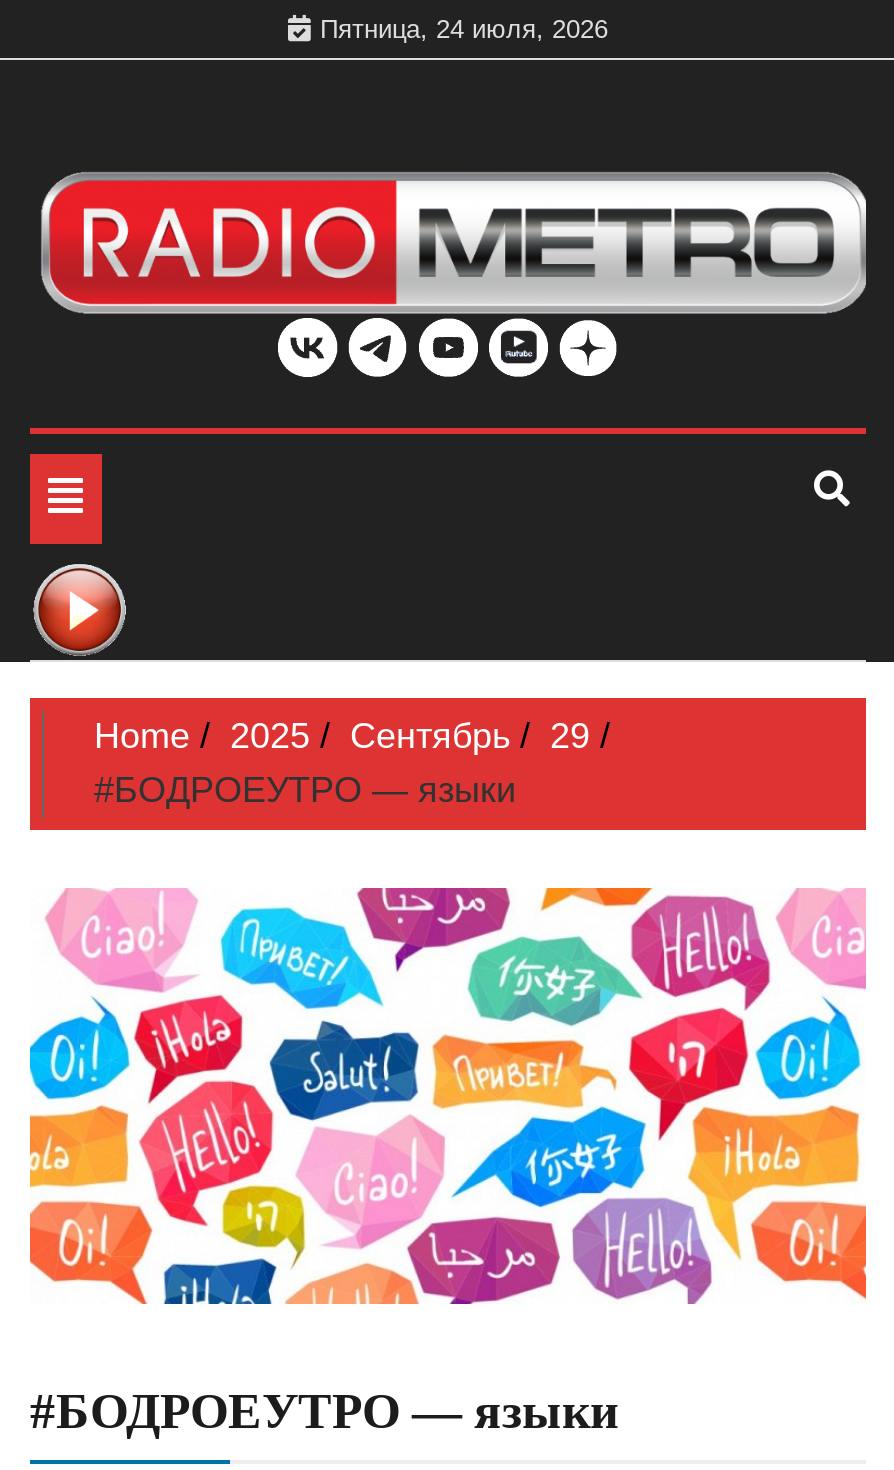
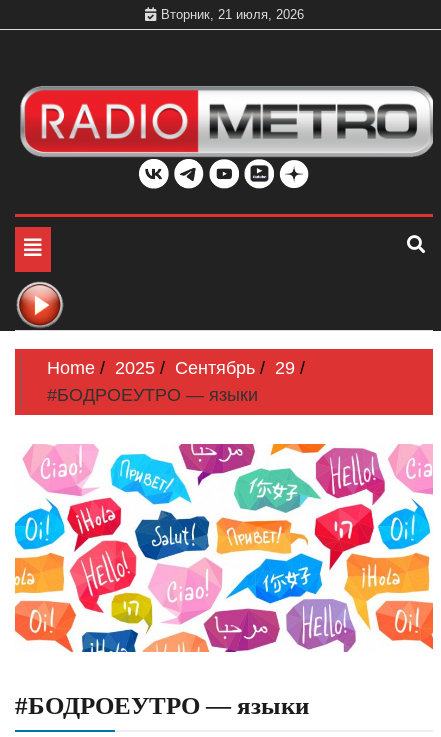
- Пятница, 24 июля, 2026
+ Вторник, 21 июля, 2026
